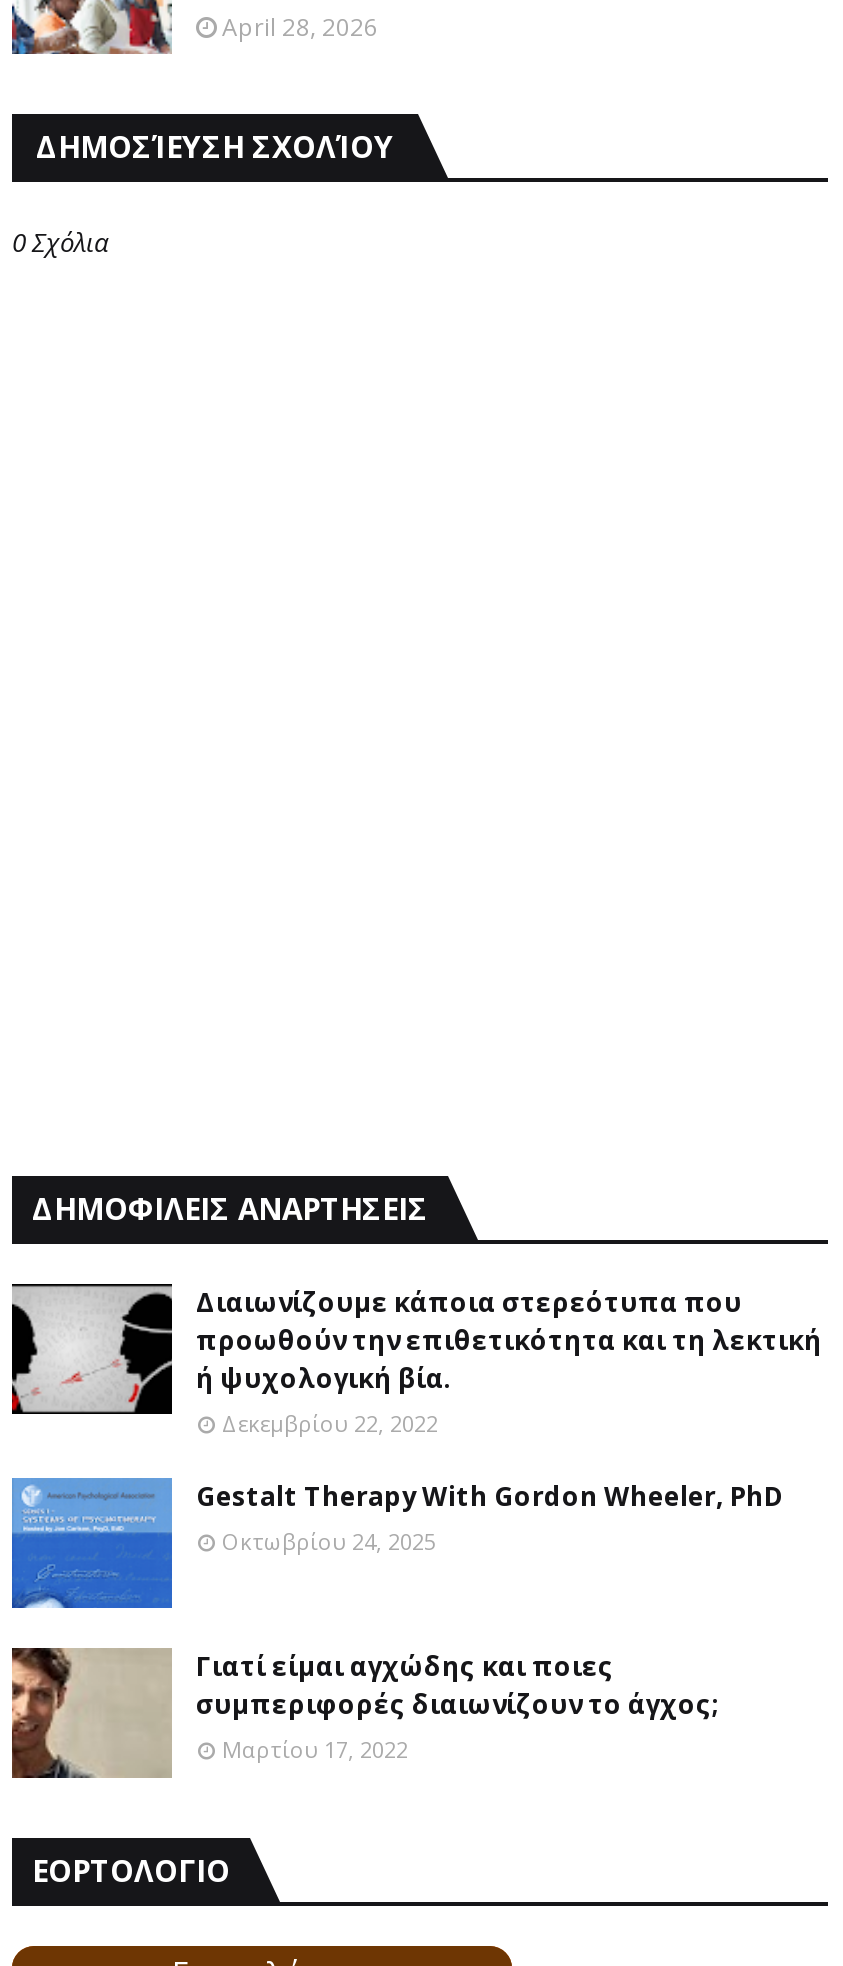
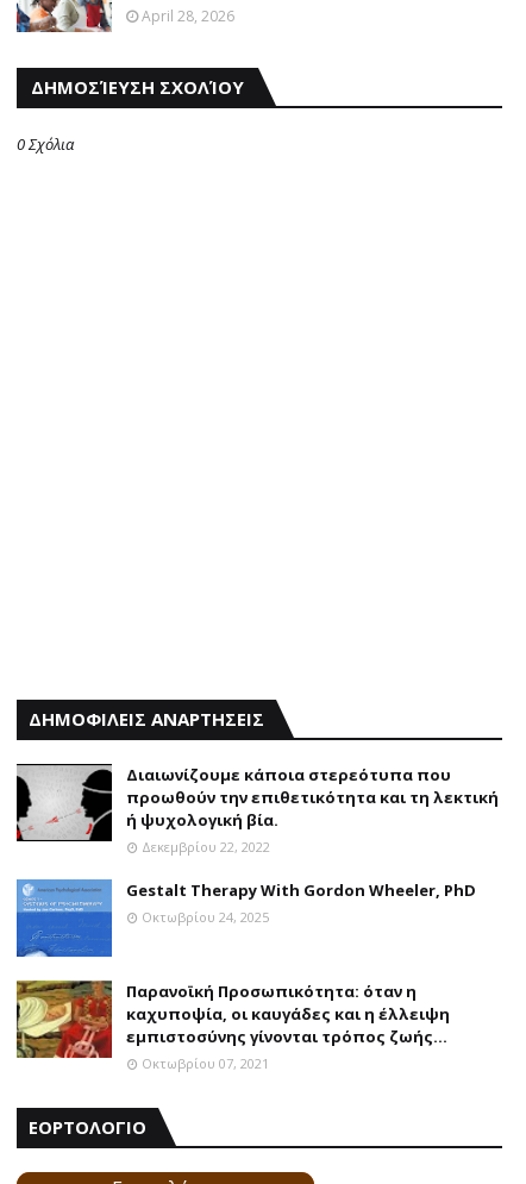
- [image]
- Γιατί είμαι αγχώδης και ποιες
- συμπεριφορές διαιωνίζουν το άγχος;
- Μαρτίου 17, 2022
+ [image]
+ Παρανοϊκή Προσωπικότητα: όταν η
+ καχυποψία, οι καυγάδες και η έλλειψη
+ εμπιστοσύνης γίνονται τρόπος ζωής…
+ Οκτωβρίου 07, 2021
